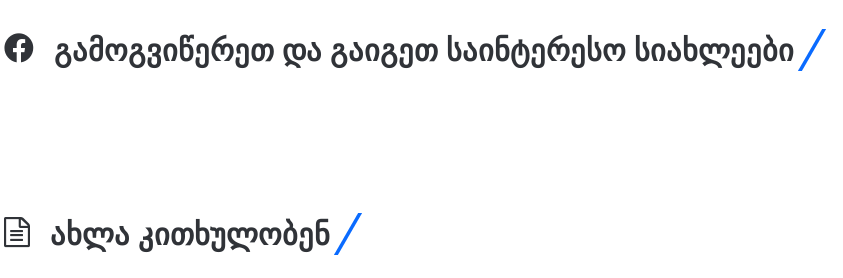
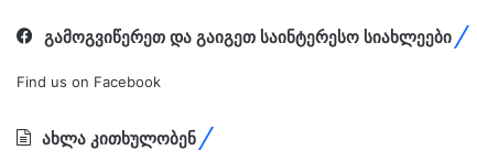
+ Find us on Facebook
